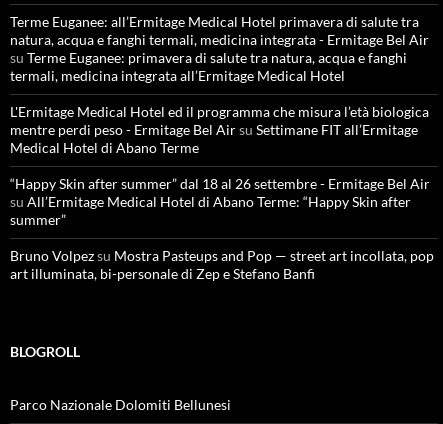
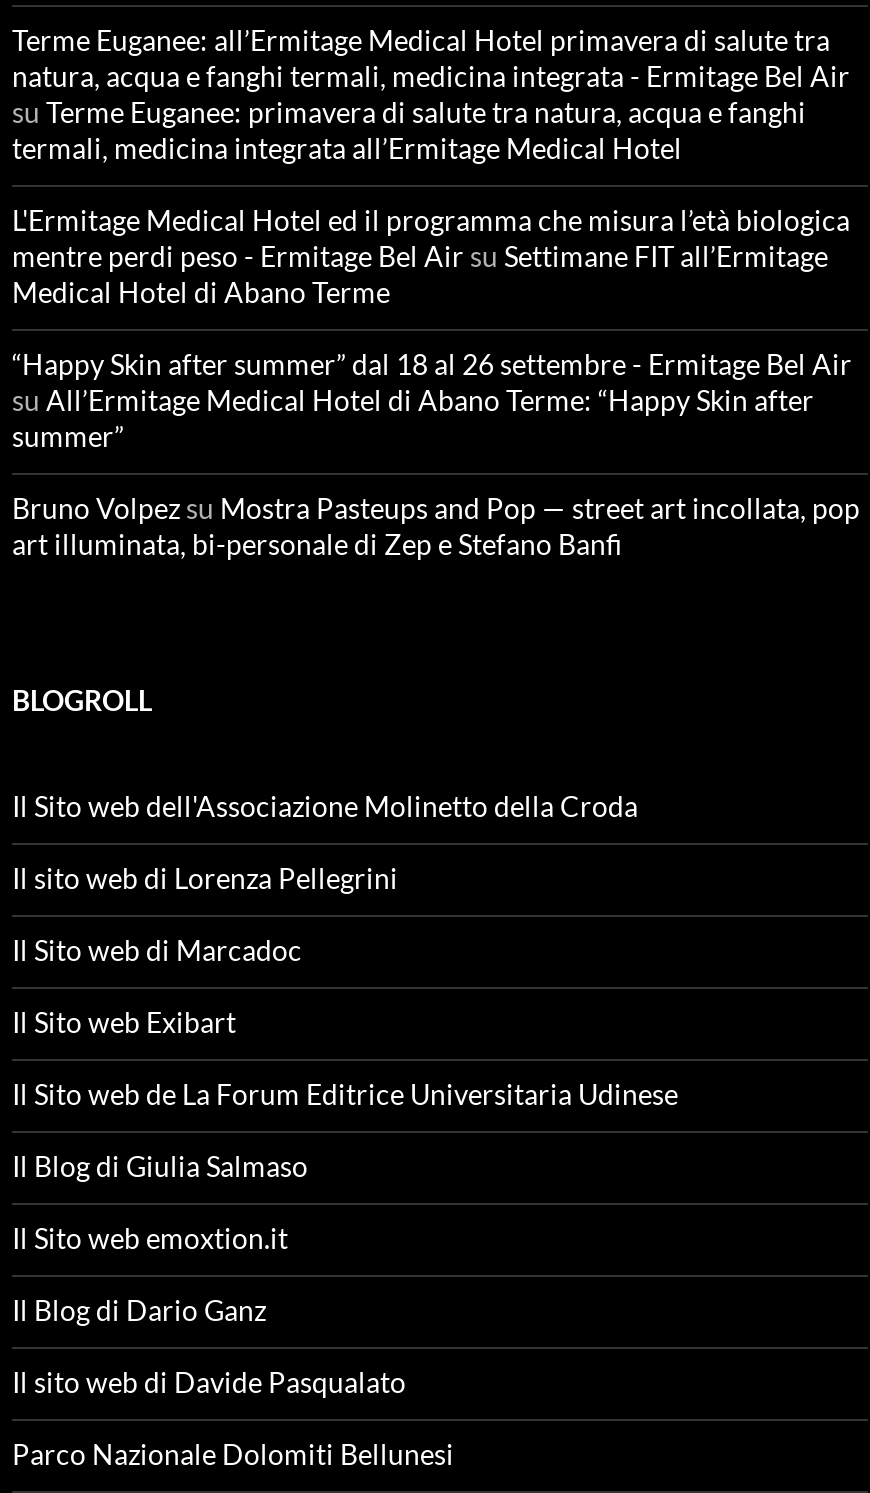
+ Il Sito web dell'Associazione Molinetto della Croda
+ Il sito web di Lorenza Pellegrini
+ Il Sito web di Marcadoc
+ Il Sito web Exibart
+ Il Sito web de La Forum Editrice Universitaria Udinese
+ Il Blog di Giulia Salmaso
+ Il Sito web emoxtion.it
+ Il Blog di Dario Ganz
+ Il sito web di Davide Pasqualato
